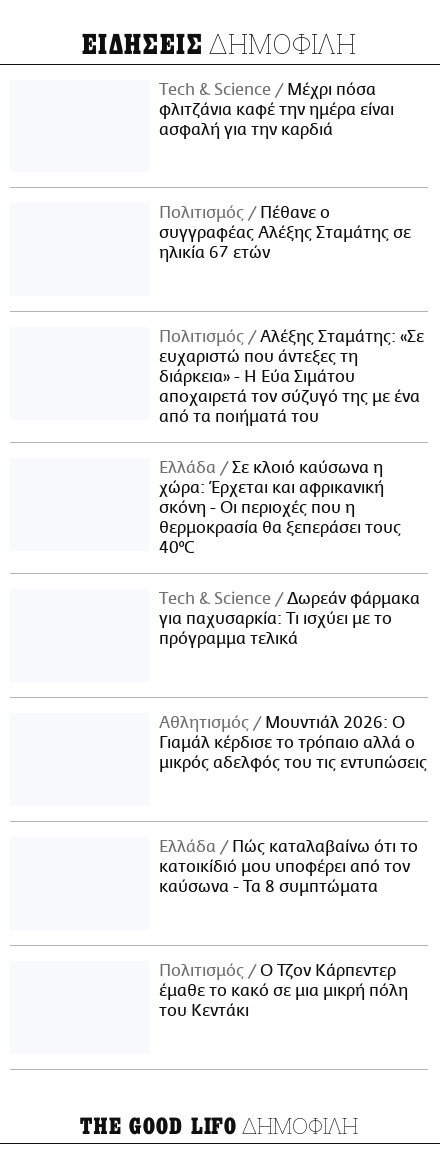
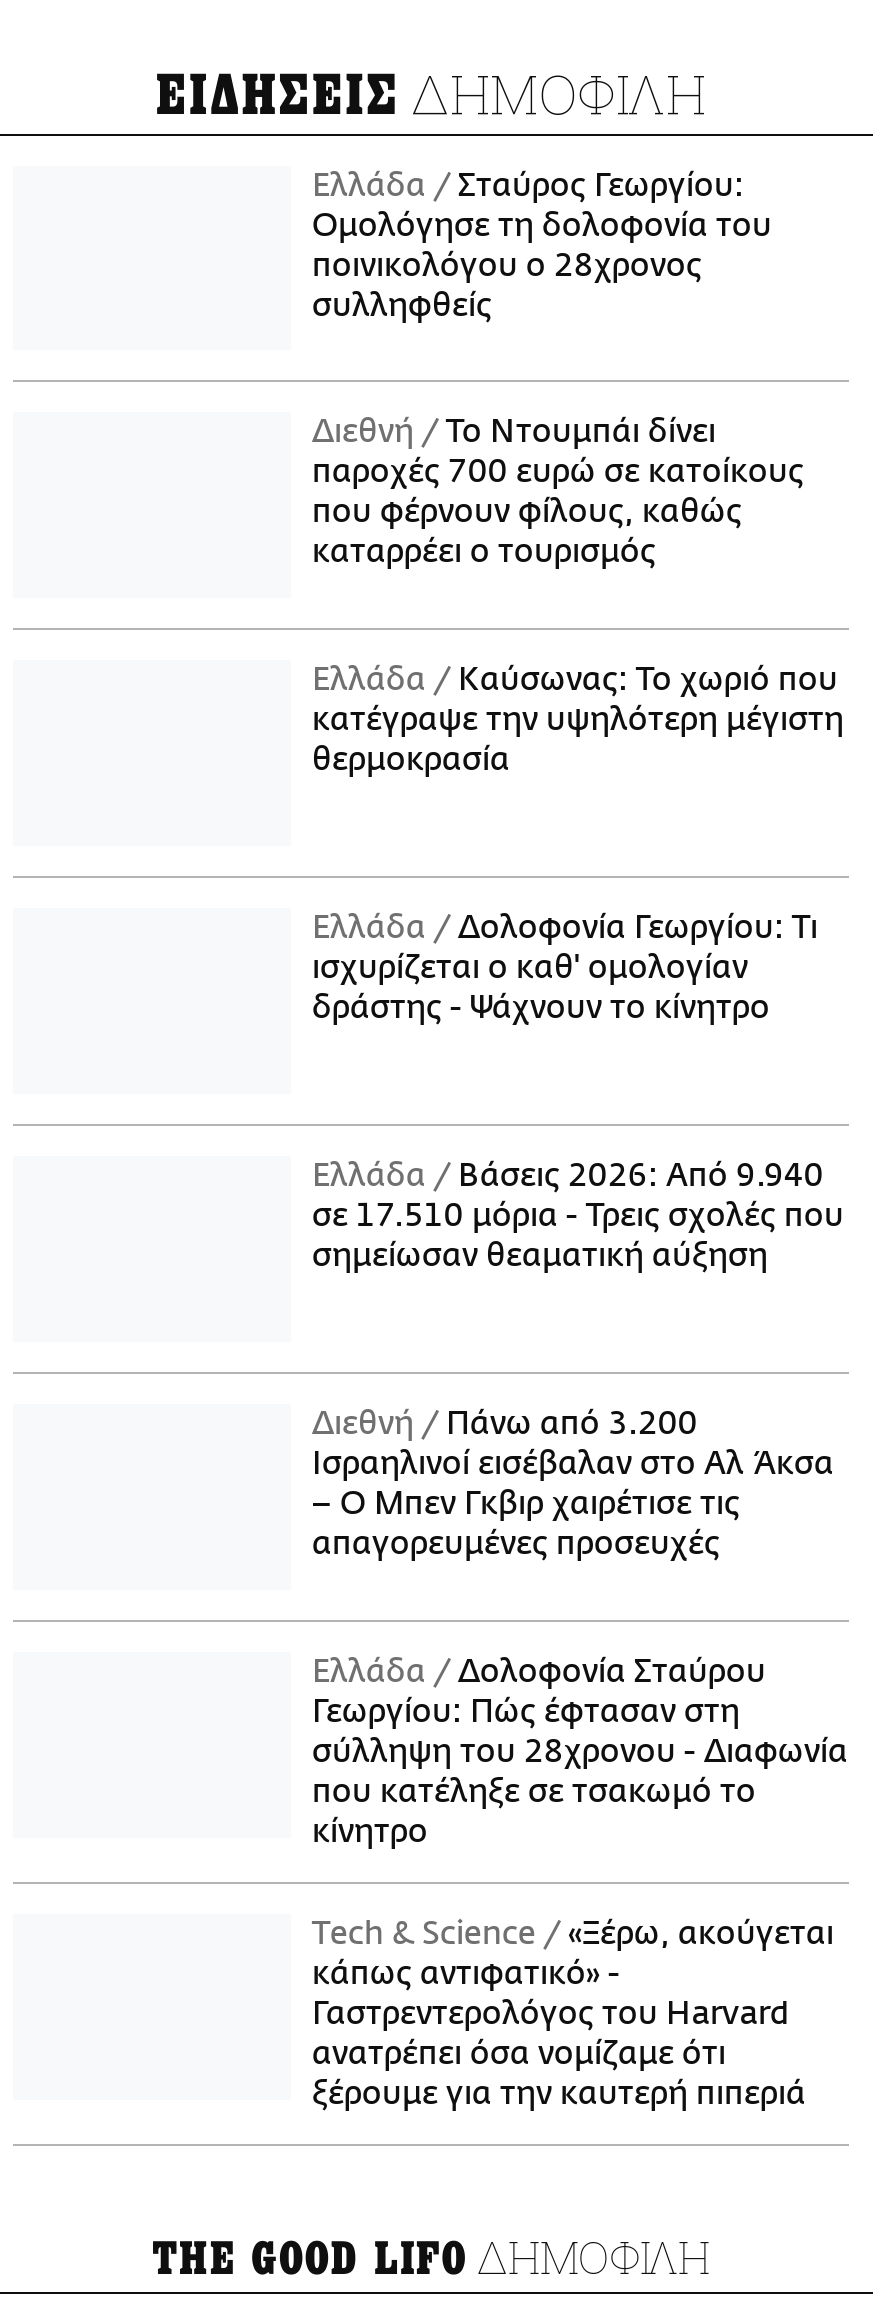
- Τech & Science Μέχρι πόσα
- φλιτζάνια καφέ την ημέρα είναι
- ασφαλή για την καρδιά
+ Ελλάδα Σταύρος Γεωργίου:
+ Ομολόγησε τη δολοφονία του
+ ποινικολόγου ο 28χρονος
+ συλληφθείς

- Πολιτισμός Πέθανε ο
- συγγραφέας Αλέξης Σταμάτης σε
- ηλικία 67 ετών
+ Διεθνή Το Ντουμπάι δίνει
+ παροχές 700 ευρώ σε κατοίκους
+ που φέρνουν φίλους, καθώς
+ καταρρέει ο τουρισμός

- Πολιτισμός Αλέξης Σταμάτης: «Σε
- ευχαριστώ που άντεξες τη
- διάρκεια» - Η Εύα Σιμάτου
- αποχαιρετά τον σύζυγό της με ένα
- από τα ποιήματά του
+ Ελλάδα Καύσωνας: Το χωριό που
+ κατέγραψε την υψηλότερη μέγιστη
+ θερμοκρασία

- Ελλάδα Σε κλοιό καύσωνα η
- χώρα: Έρχεται και αφρικανική
- σκόνη - Οι περιοχές που η
- θερμοκρασία θα ξεπεράσει τους
- 40°C
+ Ελλάδα Δολοφονία Γεωργίου: Τι
+ ισχυρίζεται ο καθ' ομολογίαν
+ δράστης - Ψάχνουν το κίνητρο

- Τech & Science Δωρεάν φάρμακα
- για παχυσαρκία: Τι ισχύει με το
- πρόγραμμα τελικά
+ Ελλάδα Βάσεις 2026: Από 9.940
+ σε 17.510 μόρια - Τρεις σχολές που
+ σημείωσαν θεαματική αύξηση

- Αθλητισμός Μουντιάλ 2026: Ο
- Γιαμάλ κέρδισε το τρόπαιο αλλά ο
- μικρός αδελφός του τις εντυπώσεις
+ Διεθνή Πάνω από 3.200
+ Ισραηλινοί εισέβαλαν στο Αλ Άκσα
+ – Ο Μπεν Γκβιρ χαιρέτισε τις
+ απαγορευμένες προσευχές

- Ελλάδα Πώς καταλαβαίνω ότι το
- κατοικίδιό μου υποφέρει από τον
- καύσωνα - Τα 8 συμπτώματα
+ Ελλάδα Δολοφονία Σταύρου
+ Γεωργίου: Πώς έφτασαν στη
+ σύλληψη του 28χρονου - Διαφωνία
+ που κατέληξε σε τσακωμό το
+ κίνητρο

- Πολιτισμός Ο Τζον Κάρπεντερ
- έμαθε το κακό σε μια μικρή πόλη
- του Κεντάκι
+ Τech & Science «Ξέρω, ακούγεται
+ κάπως αντιφατικό» -
+ Γαστρεντερολόγος του Harvard
+ ανατρέπει όσα νομίζαμε ότι
+ ξέρουμε για την καυτερή πιπεριά
